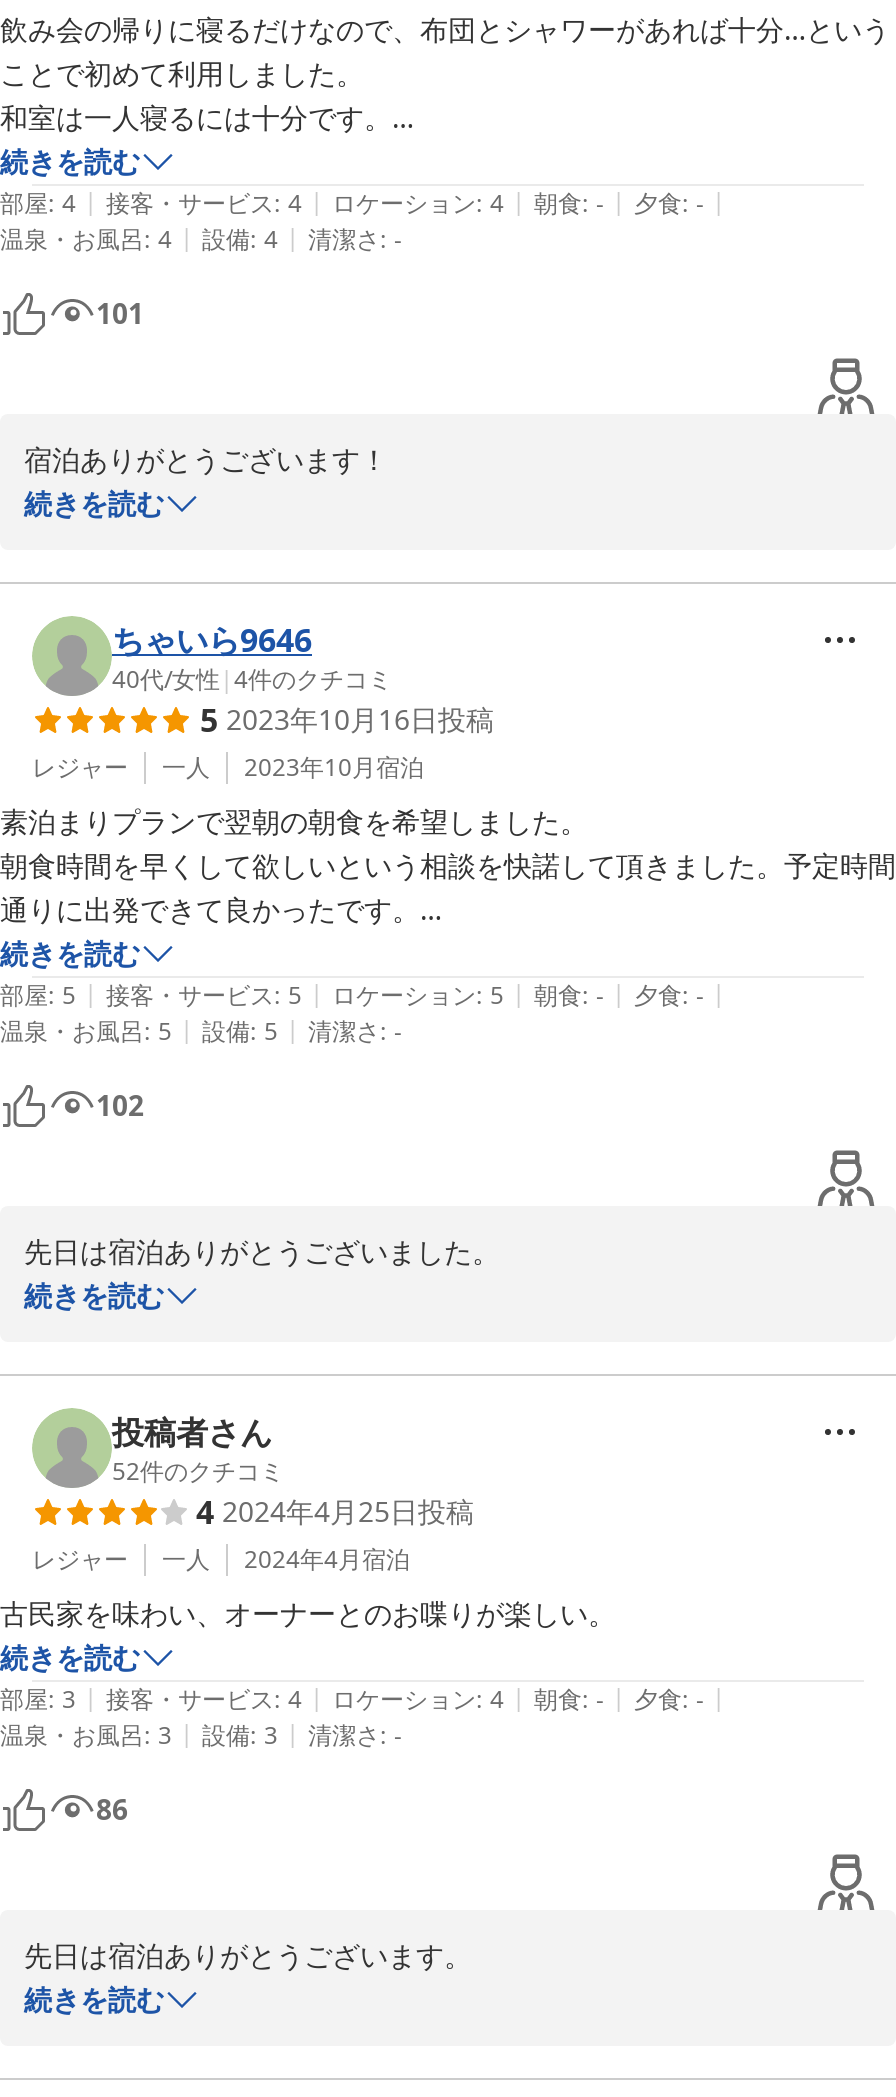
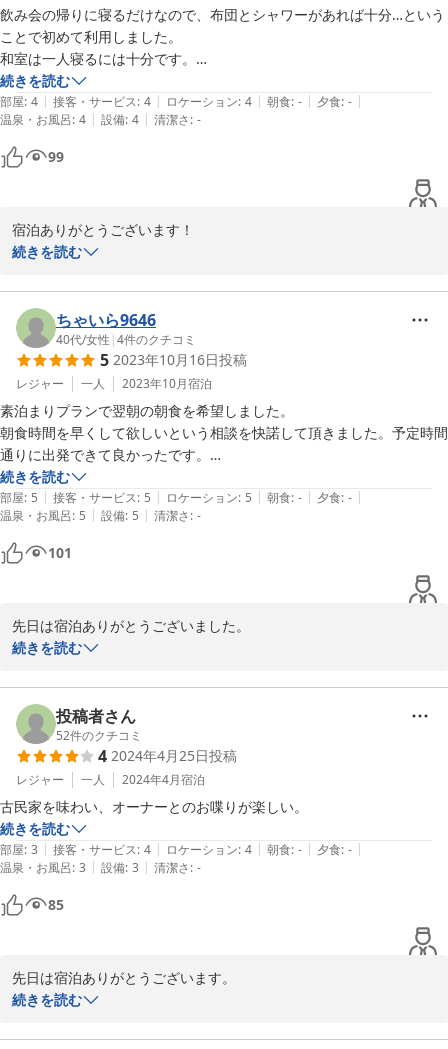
- 101
+ 99

- 102
+ 101

- 86
+ 85
